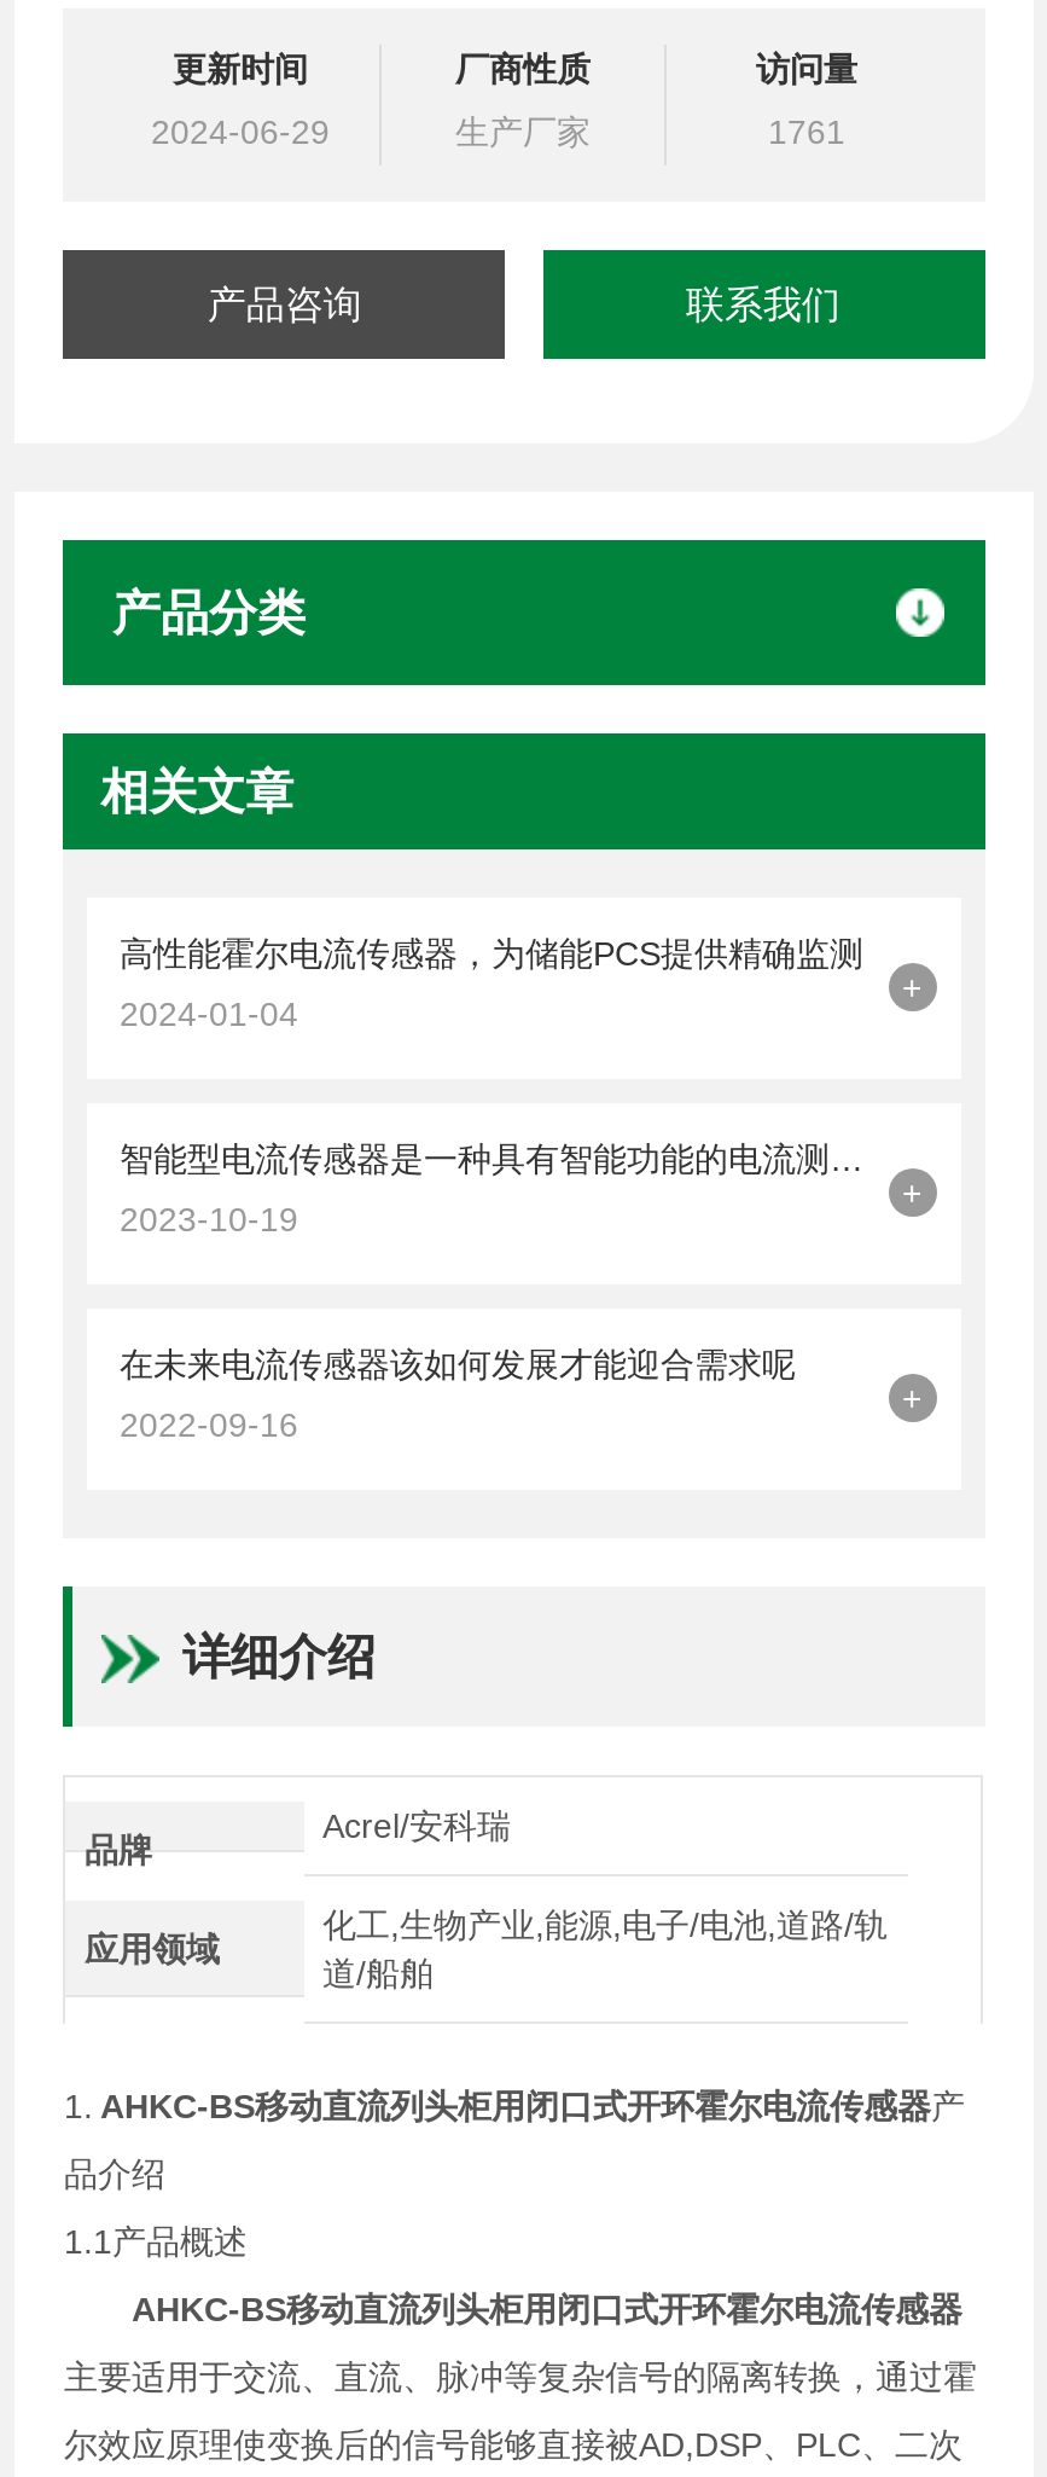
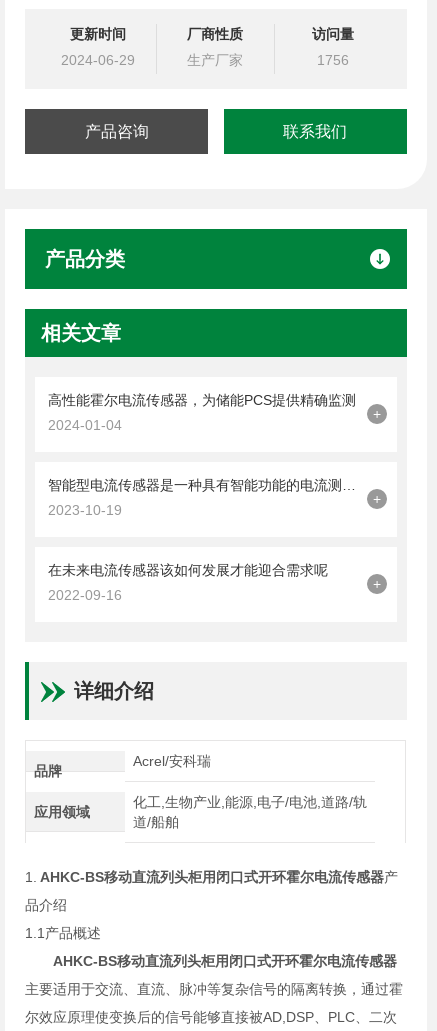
- 1761
+ 1756
